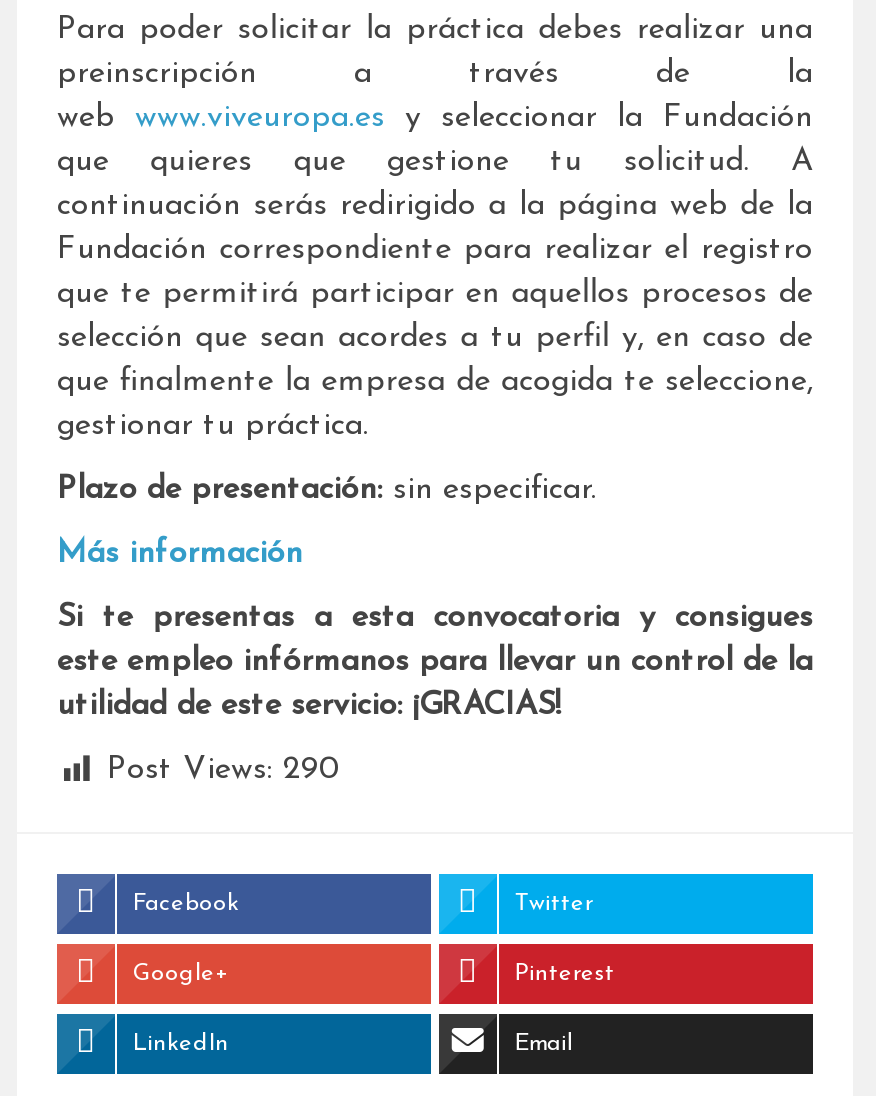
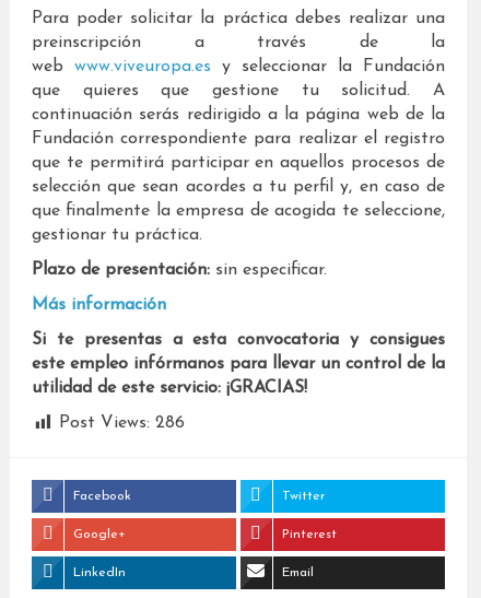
- Post Views: 290
+ Post Views: 286
